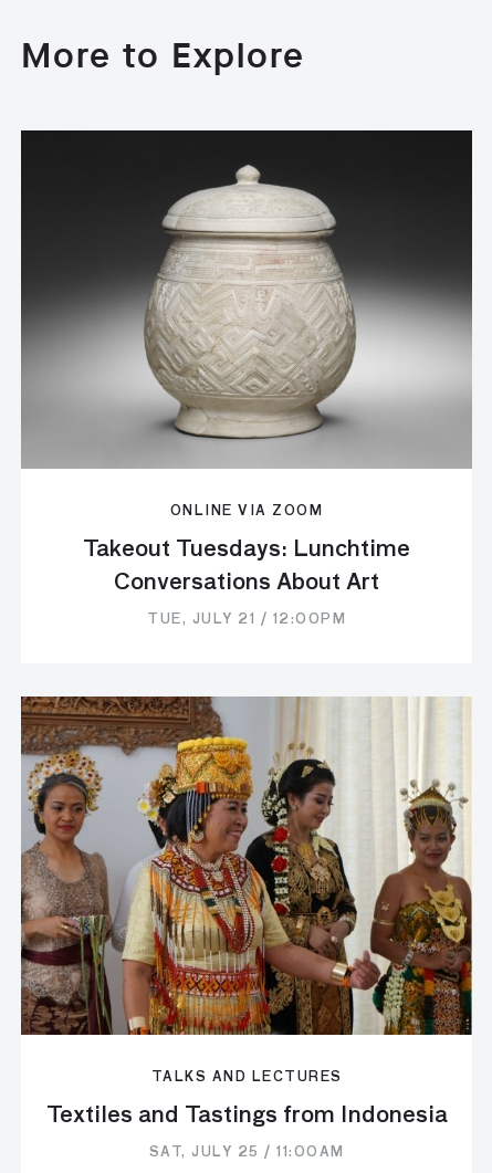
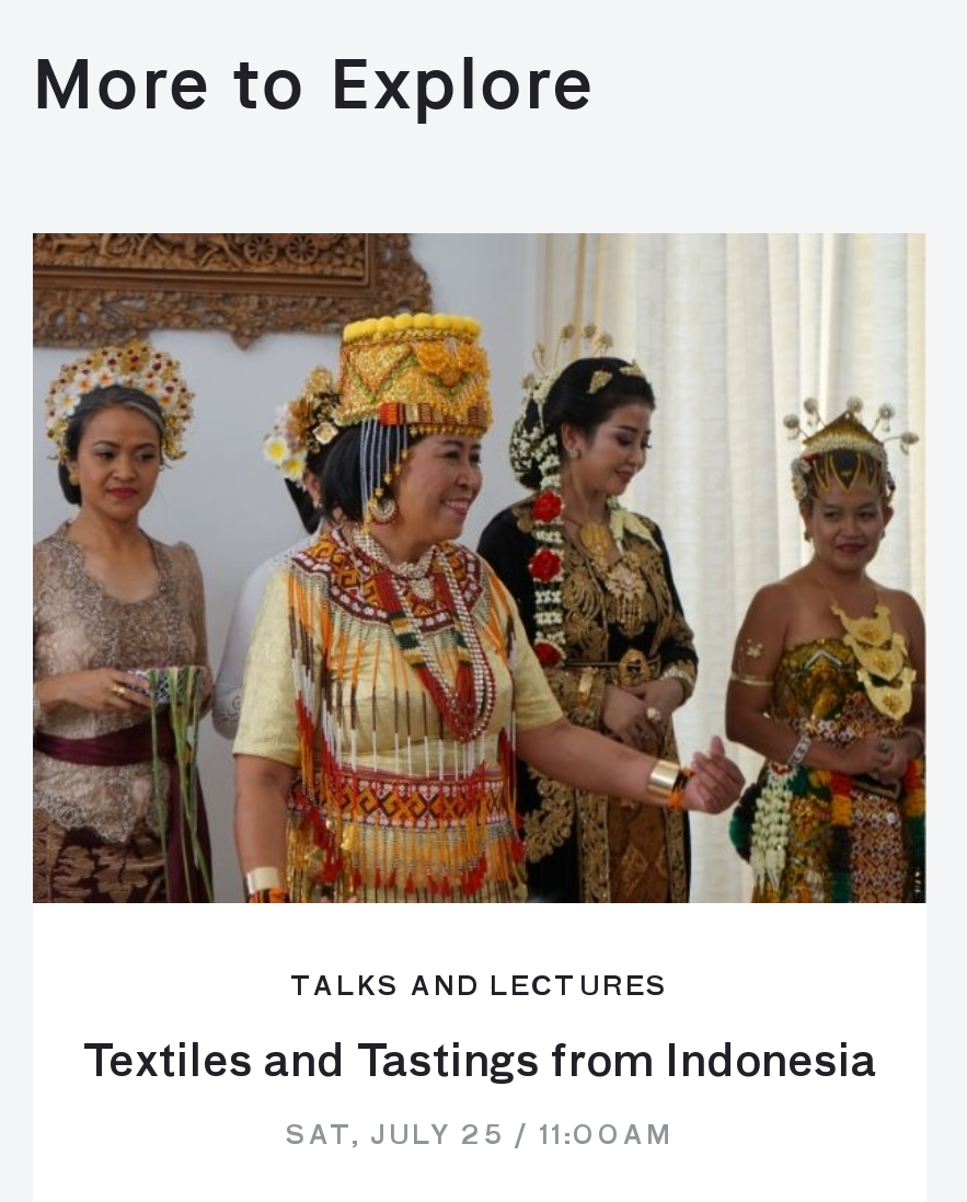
- [image]
- ONLINE VIA ZOOM
- Takeout Tuesdays: Lunchtime
- Conversations About Art
- TUE, JULY 21 / 12:00PM
